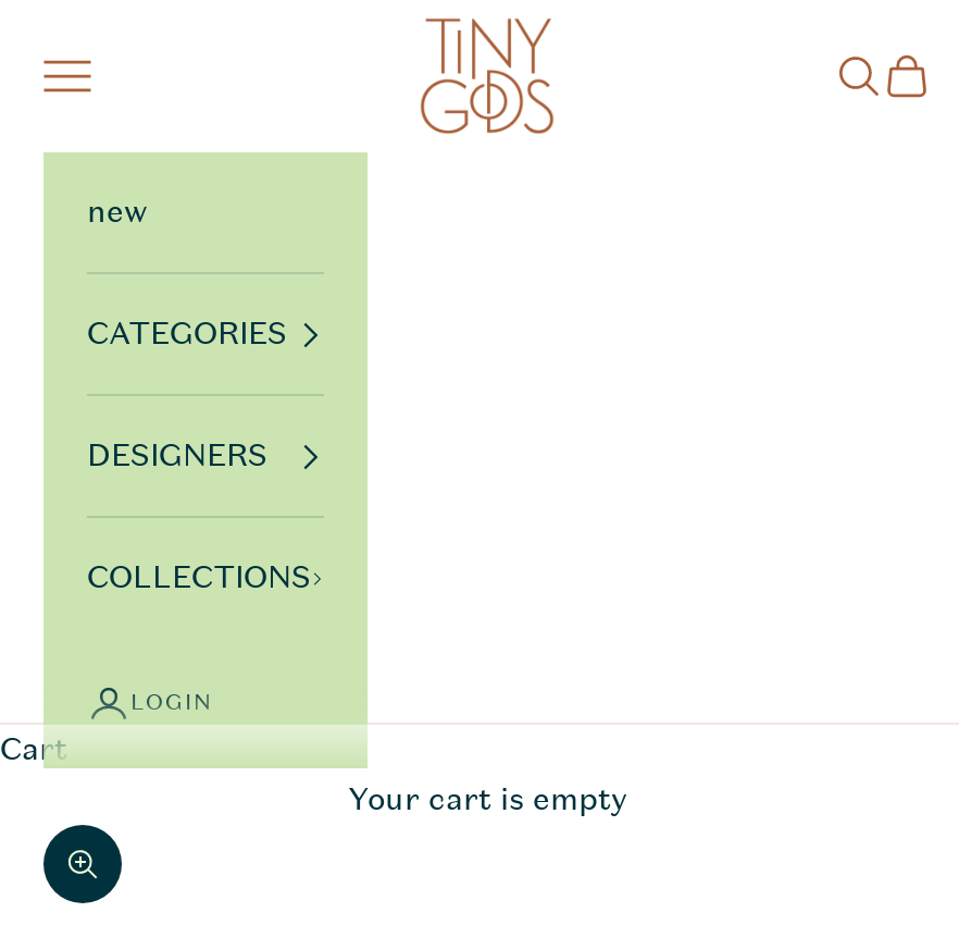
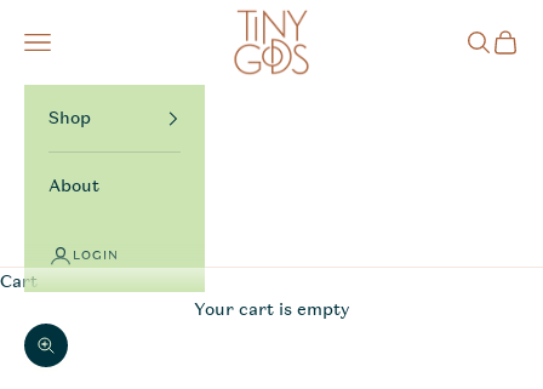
- new
- CATEGORIES
- DESIGNERS
- COLLECTIONS
+ Shop
+ About
